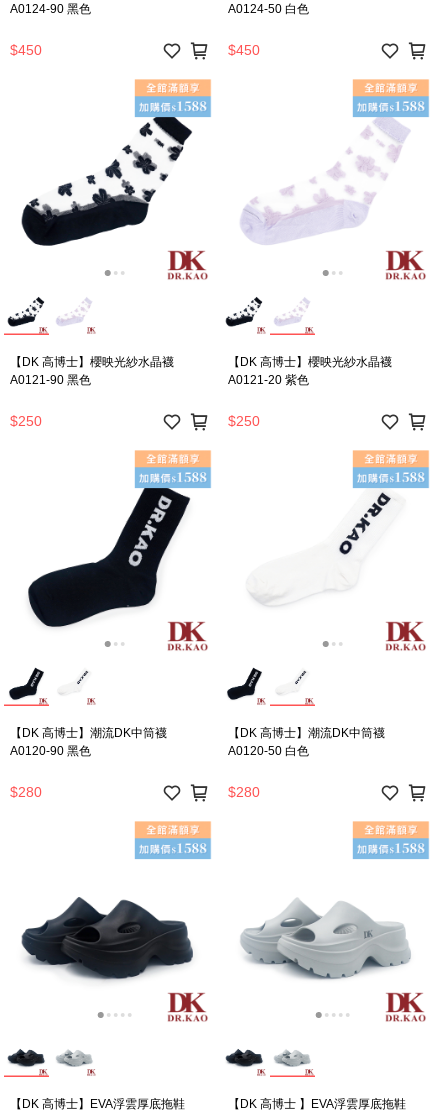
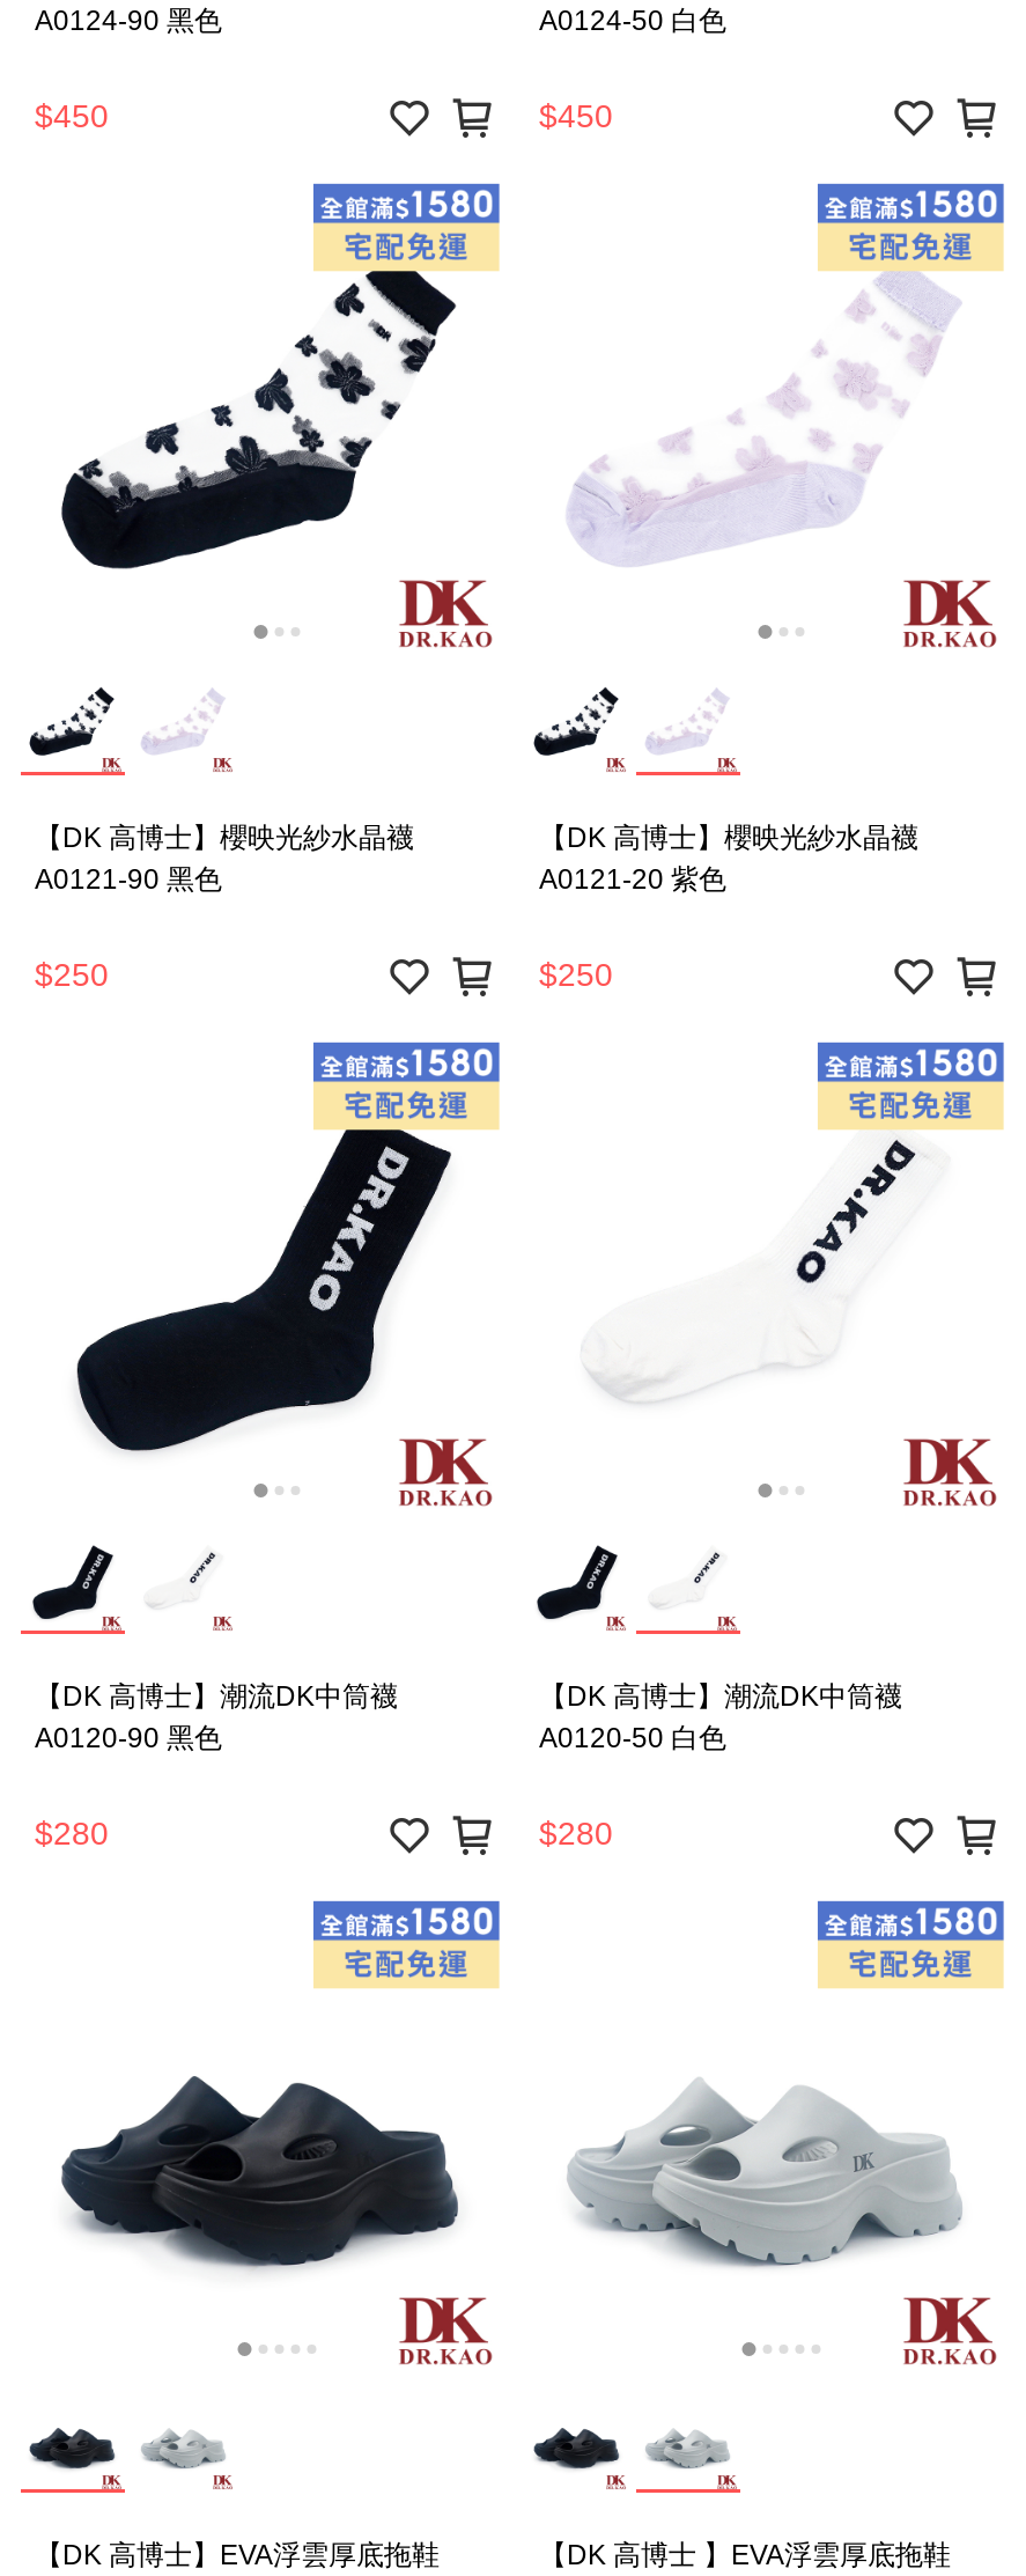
- [image]
+ [image]

- [image]
+ [image]

- [image]
+ [image]

- [image]
+ [image]

- [image]
+ [image]

- [image]
+ [image]
